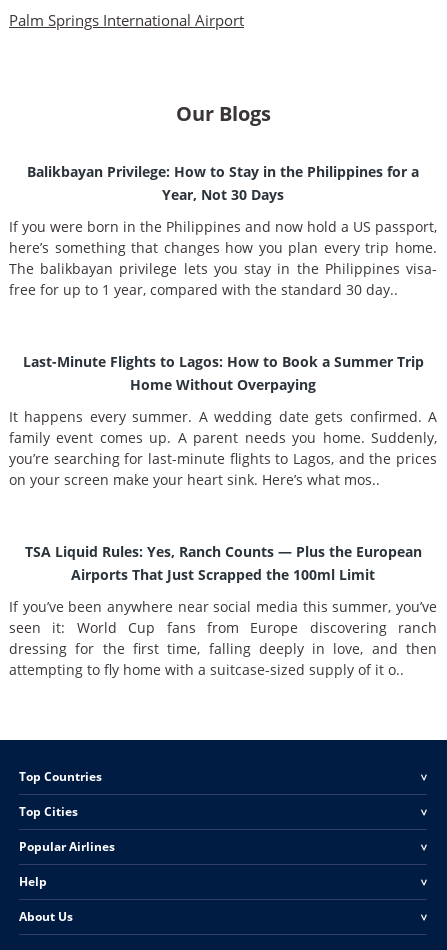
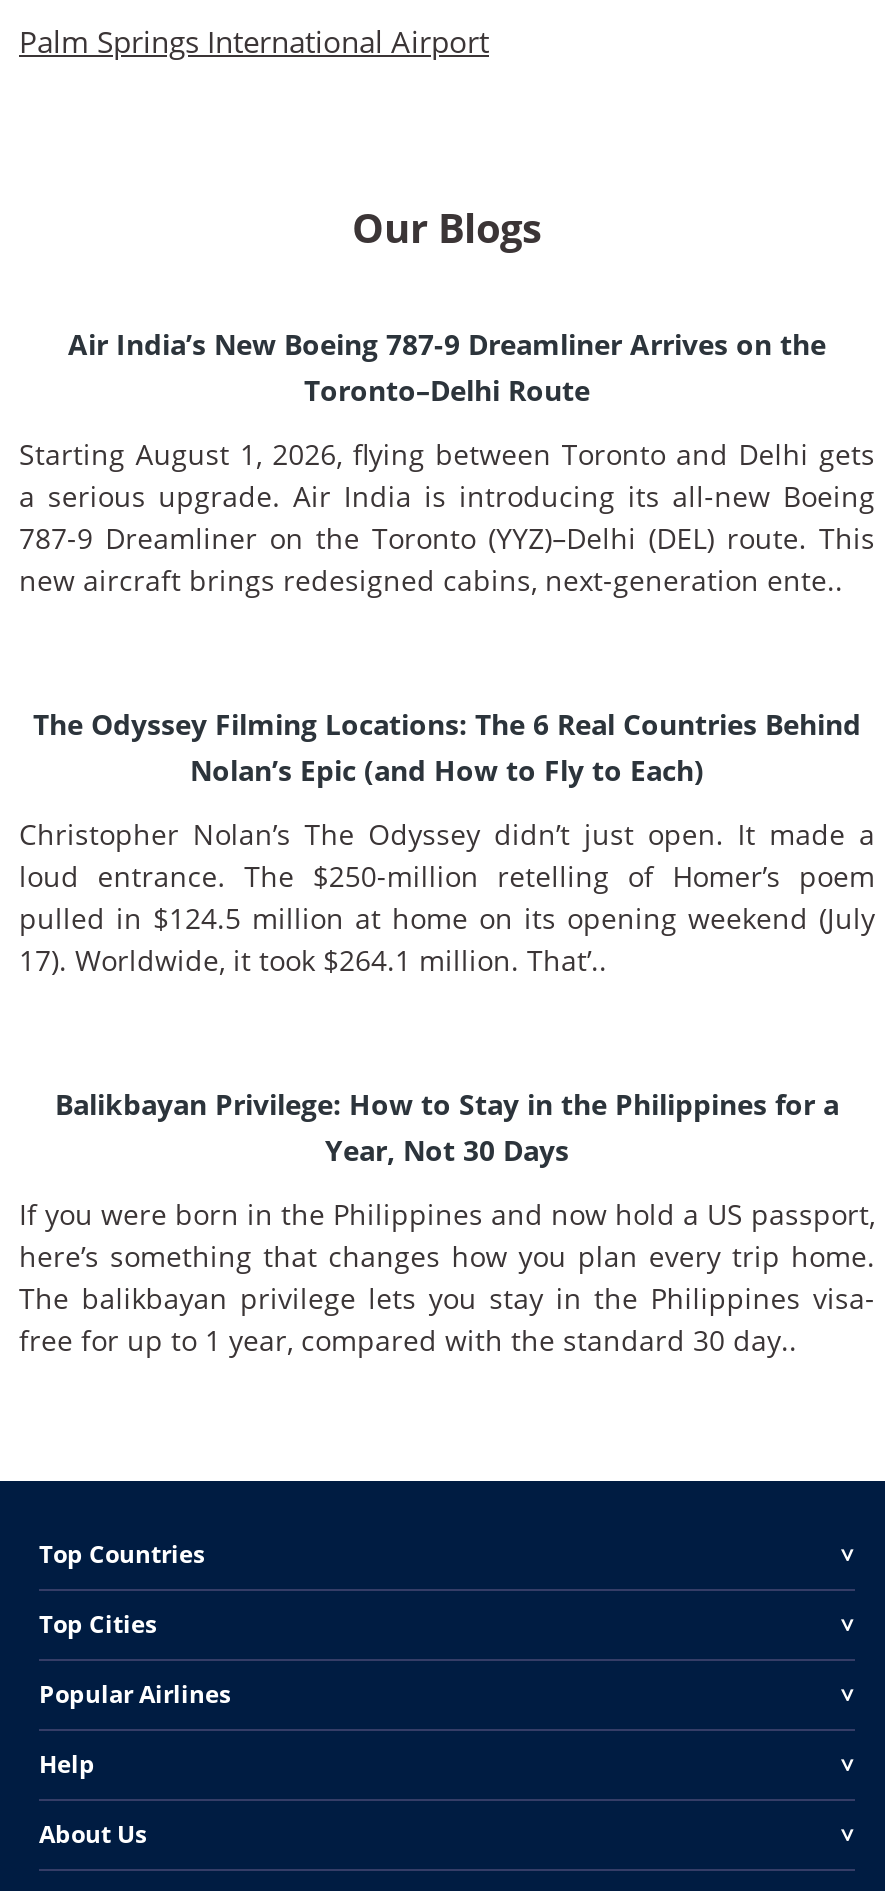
+ Air India’s New Boeing 787-9 Dreamliner Arrives on the
+ Toronto–Delhi Route
+ Starting August 1, 2026, flying between Toronto and Delhi gets
+ a serious upgrade. Air India is introducing its all-new Boeing
+ 787-9 Dreamliner on the Toronto (YYZ)–Delhi (DEL) route. This
+ new aircraft brings redesigned cabins, next-generation ente..

+ The Odyssey Filming Locations: The 6 Real Countries Behind
+ Nolan’s Epic (and How to Fly to Each)
+ Christopher Nolan’s The Odyssey didn’t just open. It made a
+ loud entrance. The $250-million retelling of Homer’s poem
+ pulled in $124.5 million at home on its opening weekend (July
+ 17). Worldwide, it took $264.1 million. That’..

moved down: Balikbayan Privilege: How to Stay in the Philippines for a | Year, Not 30 Days | If you were born in the Philippines and now hold a US passport, | here’s something that changes how you plan every trip home. | The balikbayan privilege lets you stay in the Philippines visa- | free for up to 1 year, compared with the standard 30 day..

- Last-Minute Flights to Lagos: How to Book a Summer Trip
- Home Without Overpaying
- It happens every summer. A wedding date gets confirmed. A
- family event comes up. A parent needs you home. Suddenly,
- you’re searching for last-minute flights to Lagos, and the prices
- on your screen make your heart sink. Here’s what mos..

- TSA Liquid Rules: Yes, Ranch Counts — Plus the European
- Airports That Just Scrapped the 100ml Limit
- If you’ve been anywhere near social media this summer, you’ve
- seen it: World Cup fans from Europe discovering ranch
- dressing for the first time, falling deeply in love, and then
- attempting to fly home with a suitcase-sized supply of it o..
